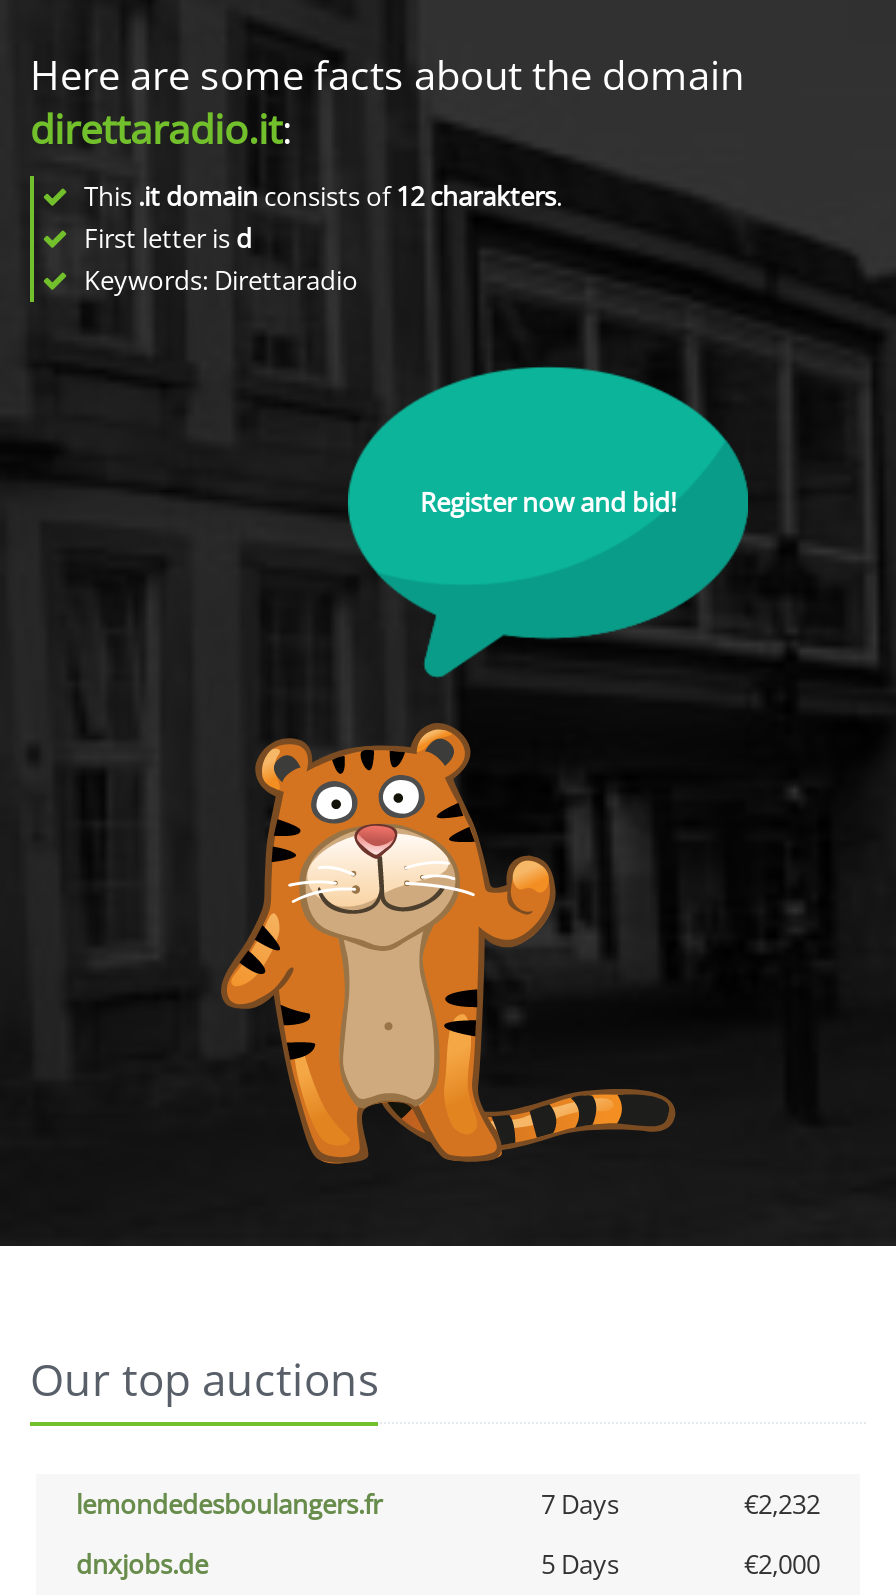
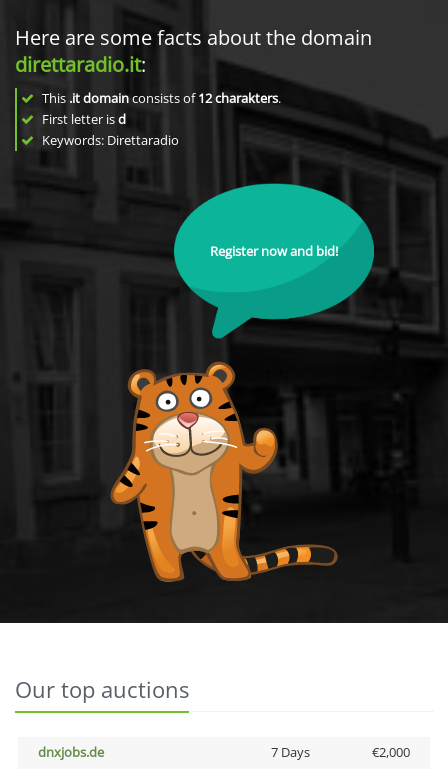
- lemondedesboulangers.fr
- 7 Days
- €2,232

- 5 Days
+ 7 Days
